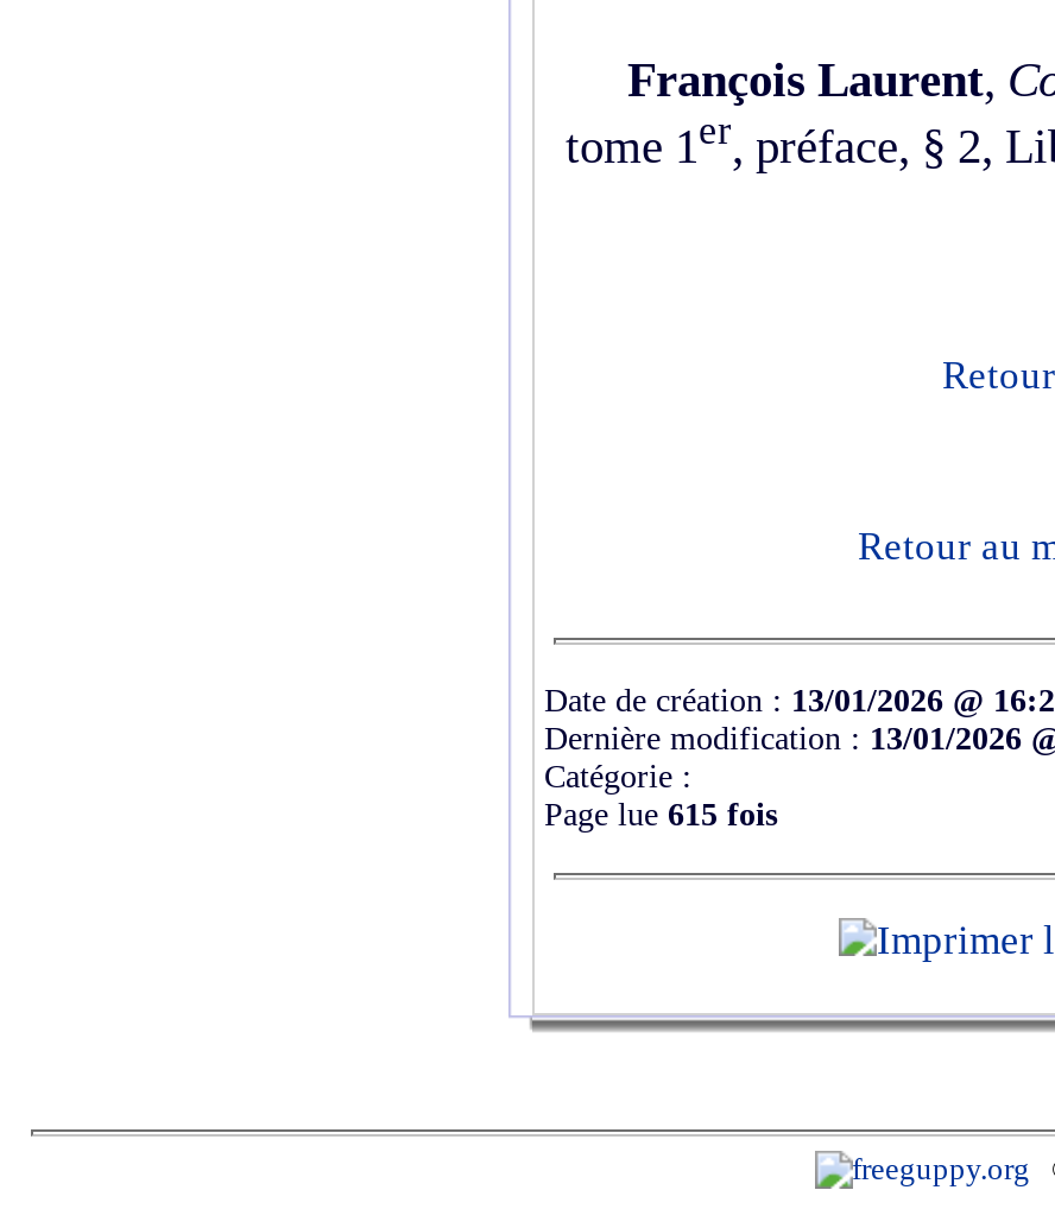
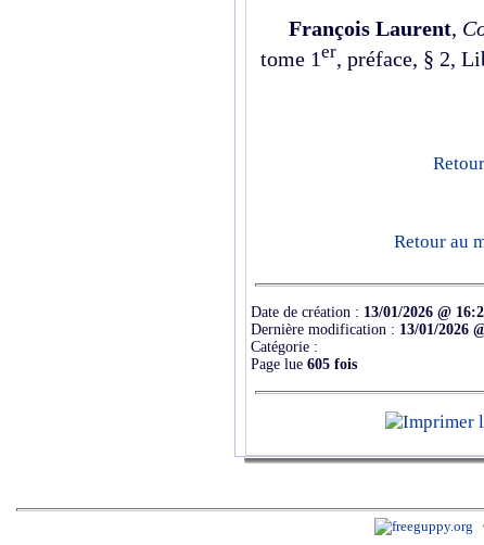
- Page lue 615 fois
+ Page lue 605 fois
